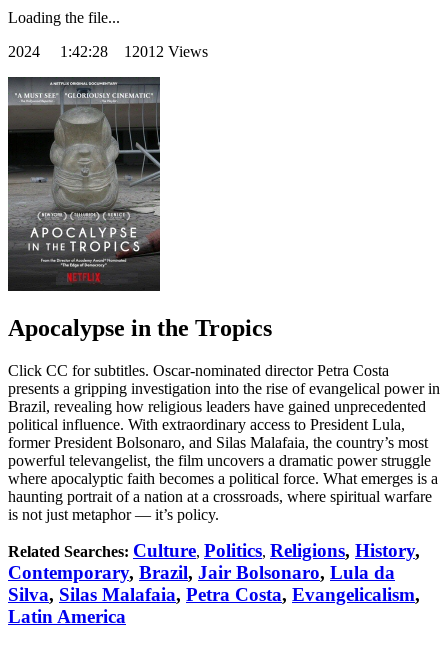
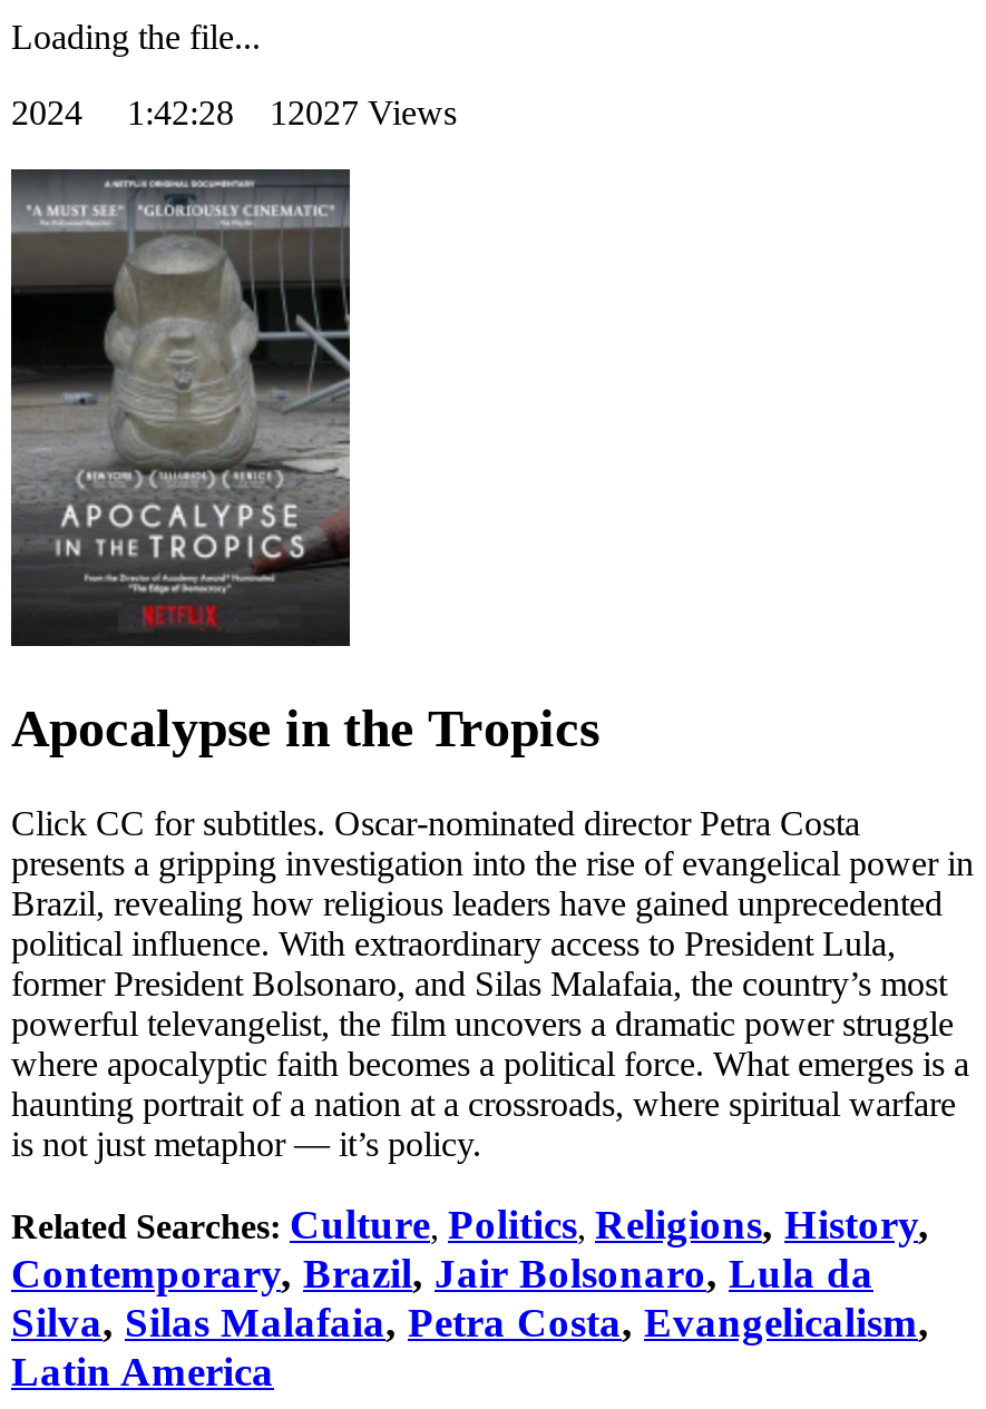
- 2024 1:42:28 12012 Views
+ 2024 1:42:28 12027 Views
